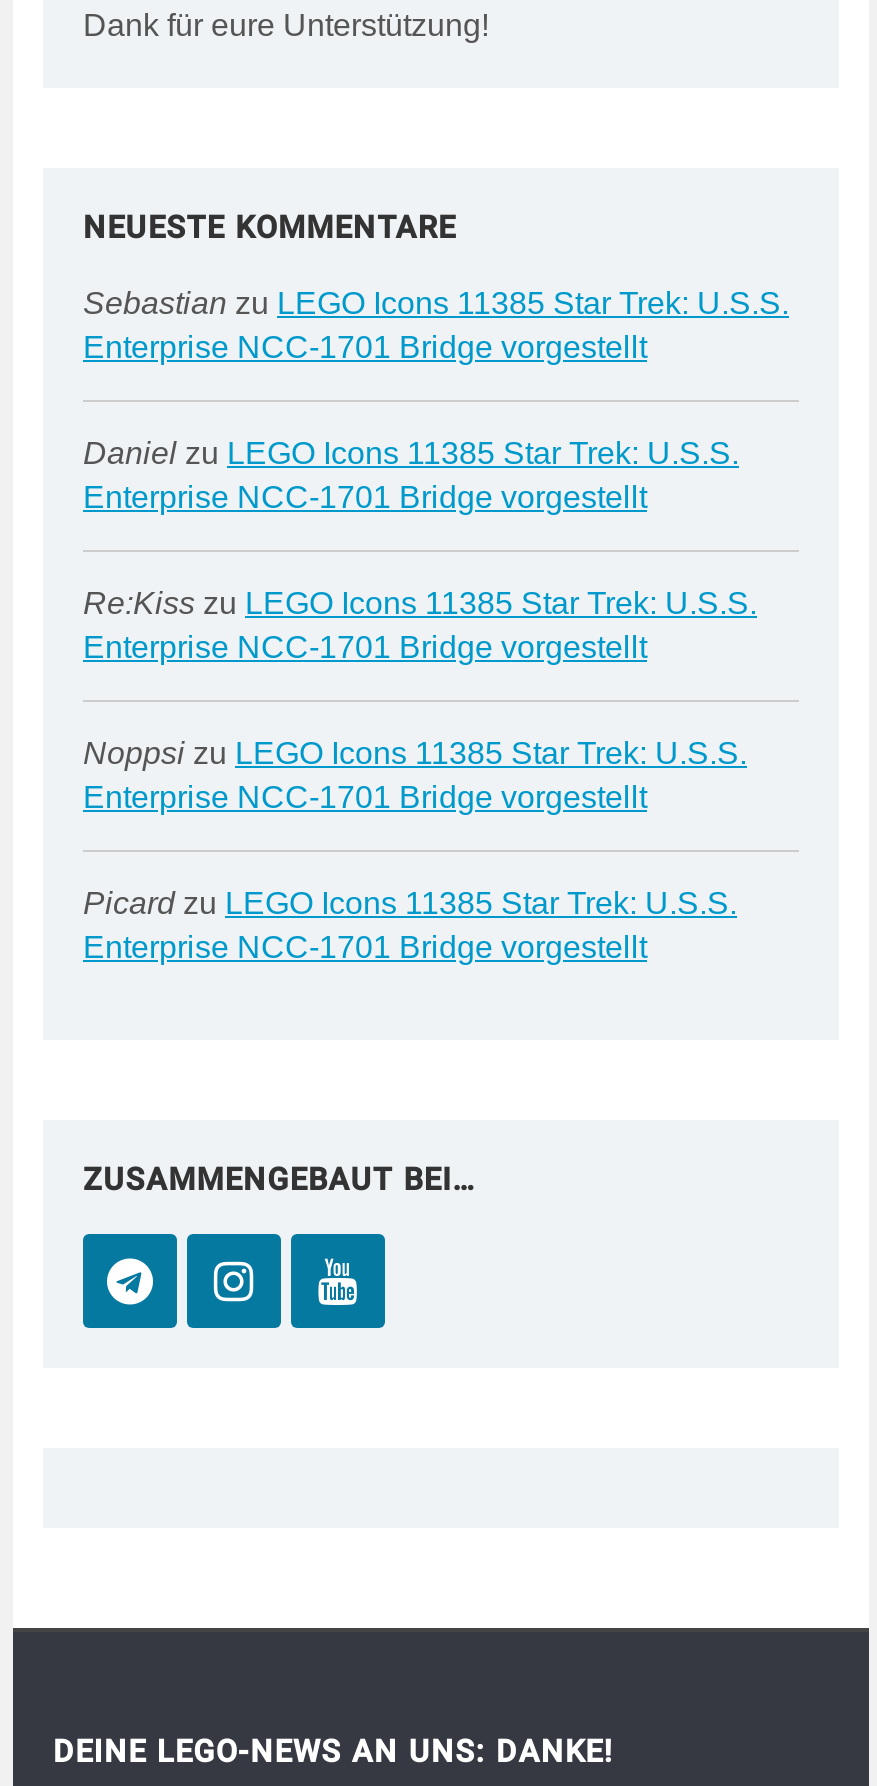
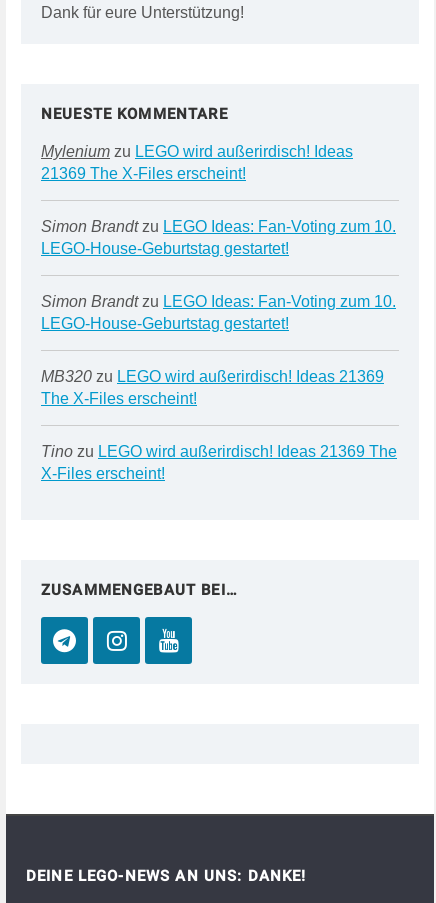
- Sebastian zu LEGO Icons 11385 Star Trek: U.S.S.
- Enterprise NCC-1701 Bridge vorgestellt
+ Mylenium zu LEGO wird außerirdisch! Ideas
+ 21369 The X-Files erscheint!

- Daniel zu LEGO Icons 11385 Star Trek: U.S.S.
- Enterprise NCC-1701 Bridge vorgestellt
+ Simon Brandt zu LEGO Ideas: Fan-Voting zum 10.
+ LEGO-House-Geburtstag gestartet!

- Re:Kiss zu LEGO Icons 11385 Star Trek: U.S.S.
- Enterprise NCC-1701 Bridge vorgestellt
+ Simon Brandt zu LEGO Ideas: Fan-Voting zum 10.
+ LEGO-House-Geburtstag gestartet!

- Noppsi zu LEGO Icons 11385 Star Trek: U.S.S.
- Enterprise NCC-1701 Bridge vorgestellt
+ MB320 zu LEGO wird außerirdisch! Ideas 21369
+ The X-Files erscheint!

- Picard zu LEGO Icons 11385 Star Trek: U.S.S.
- Enterprise NCC-1701 Bridge vorgestellt
+ Tino zu LEGO wird außerirdisch! Ideas 21369 The
+ X-Files erscheint!
